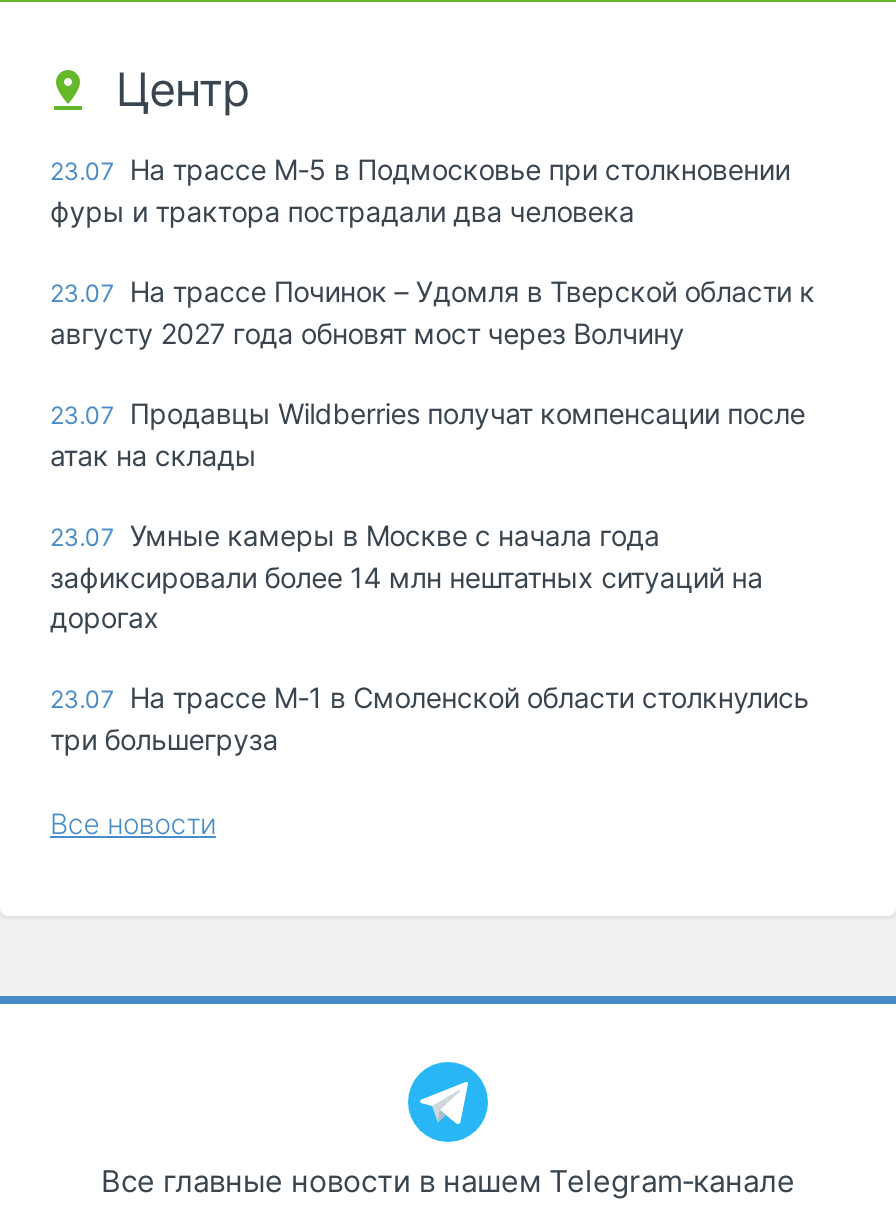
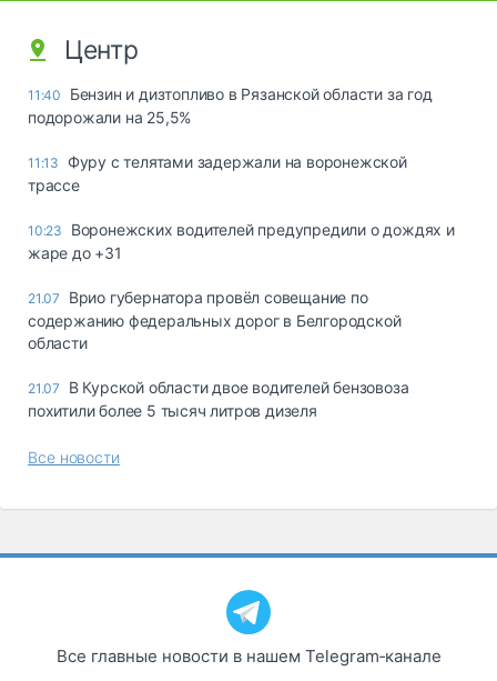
- 23.07 На трассе М-5 в Подмосковье при столкновении
- фуры и трактора пострадали два человека
+ 11:40 Бензин и дизтопливо в Рязанской области за год
+ подорожали на 25,5%

- 23.07 На трассе Починок – Удомля в Тверской области к
- августу 2027 года обновят мост через Волчину
+ 11:13 Фуру с телятами задержали на воронежской
+ трассе

- 23.07 Продавцы Wildberries получат компенсации после
- атак на склады
+ 10:23 Воронежских водителей предупредили о дождях и
+ жаре до +31

- 23.07 Умные камеры в Москве с начала года
- зафиксировали более 14 млн нештатных ситуаций на
- дорогах
+ 21.07 Врио губернатора провёл совещание по
+ содержанию федеральных дорог в Белгородской
+ области

- 23.07 На трассе М-1 в Смоленской области столкнулись
- три большегруза
+ 21.07 В Курской области двое водителей бензовоза
+ похитили более 5 тысяч литров дизеля
